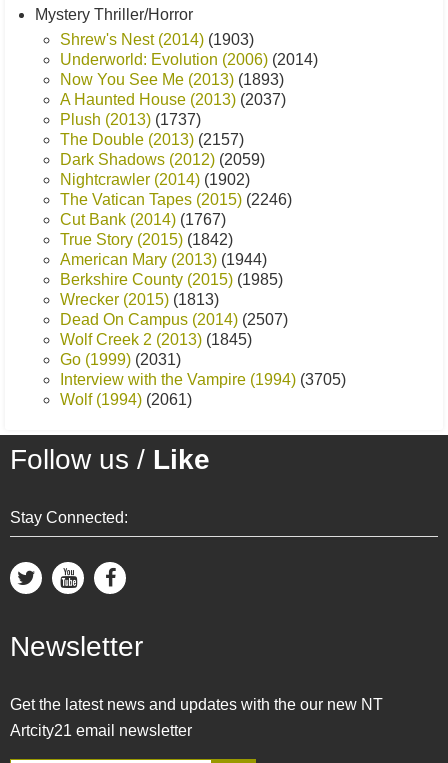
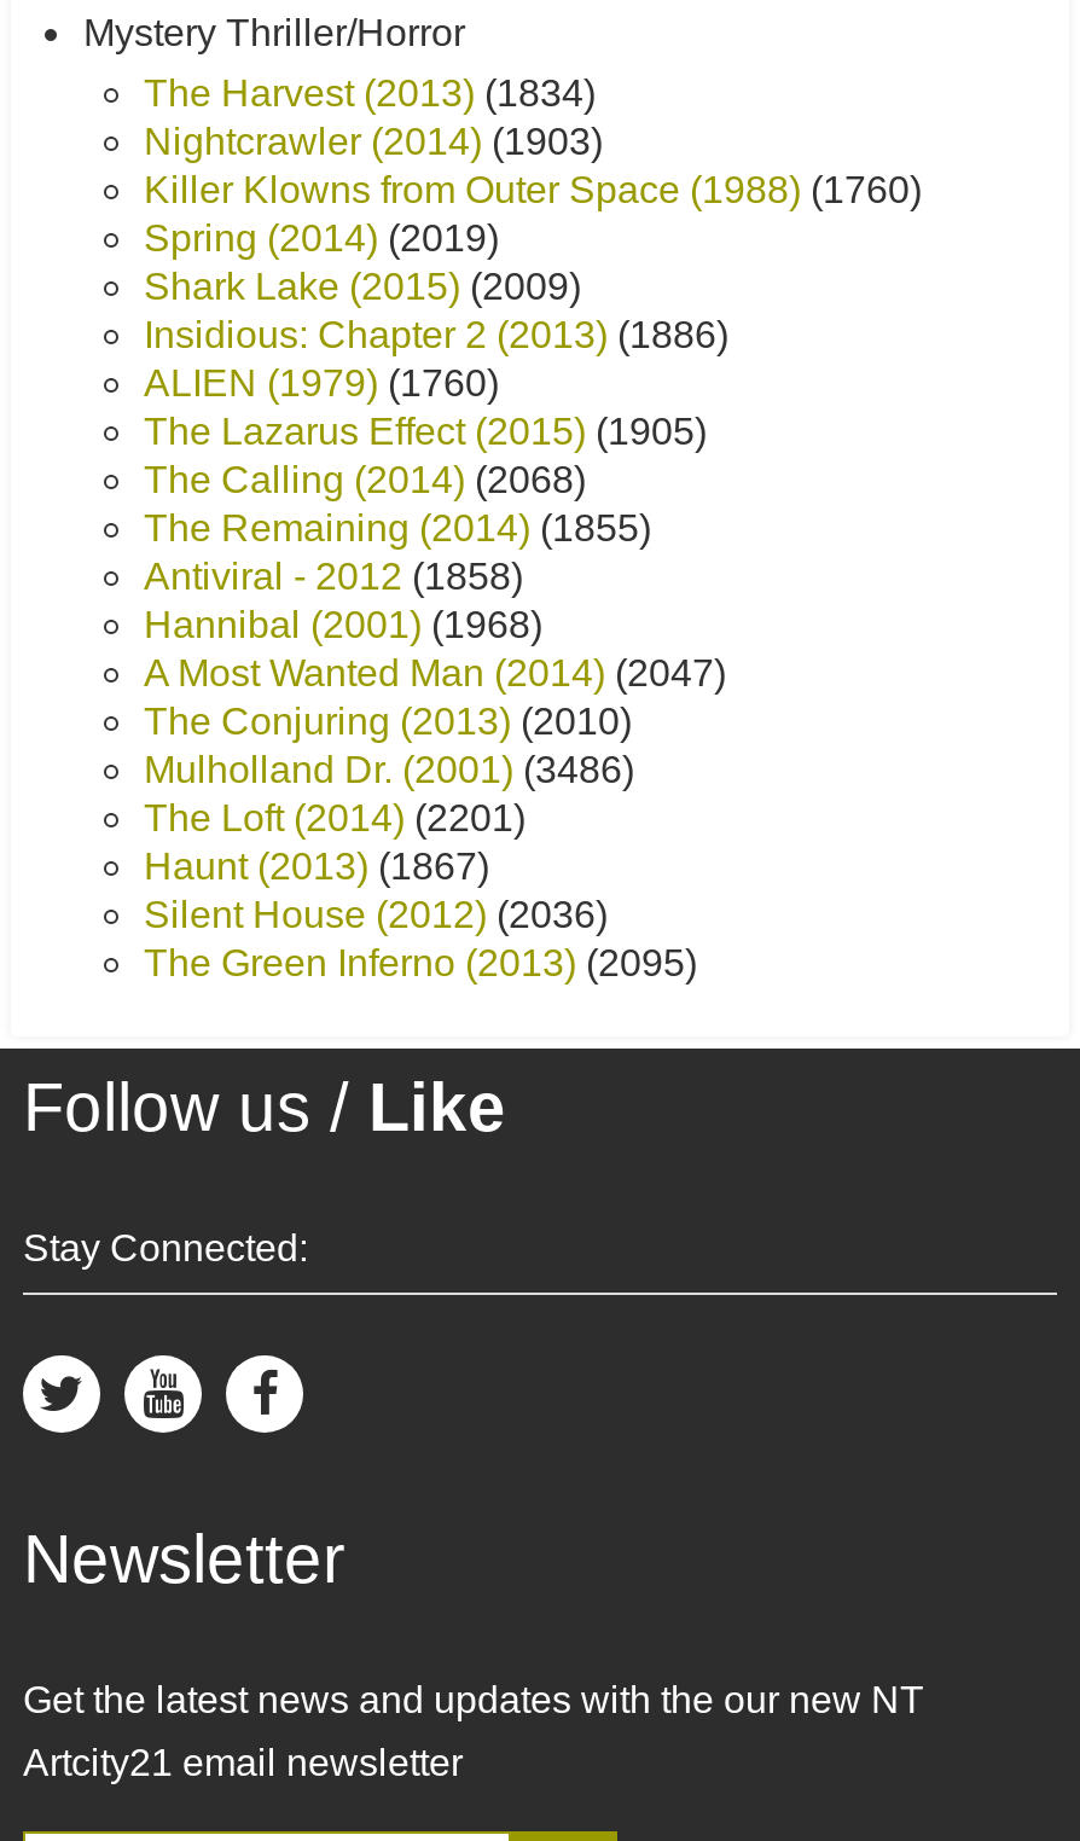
- Shrew's Nest (2014) (1903)
- Underworld: Evolution (2006) (2014)
- Now You See Me (2013) (1893)
- A Haunted House (2013) (2037)
- Plush (2013) (1737)
- The Double (2013) (2157)
- Dark Shadows (2012) (2059)
- Nightcrawler (2014) (1902)
- The Vatican Tapes (2015) (2246)
- Cut Bank (2014) (1767)
- True Story (2015) (1842)
- American Mary (2013) (1944)
- Berkshire County (2015) (1985)
- Wrecker (2015) (1813)
- Dead On Campus (2014) (2507)
- Wolf Creek 2 (2013) (1845)
- Go (1999) (2031)
- Interview with the Vampire (1994) (3705)
- Wolf (1994) (2061)
+ The Harvest (2013) (1834)
+ Nightcrawler (2014) (1903)
+ Killer Klowns from Outer Space (1988) (1760)
+ Spring (2014) (2019)
+ Shark Lake (2015) (2009)
+ Insidious: Chapter 2 (2013) (1886)
+ ALIEN (1979) (1760)
+ The Lazarus Effect (2015) (1905)
+ The Calling (2014) (2068)
+ The Remaining (2014) (1855)
+ Antiviral - 2012 (1858)
+ Hannibal (2001) (1968)
+ A Most Wanted Man (2014) (2047)
+ The Conjuring (2013) (2010)
+ Mulholland Dr. (2001) (3486)
+ The Loft (2014) (2201)
+ Haunt (2013) (1867)
+ Silent House (2012) (2036)
+ The Green Inferno (2013) (2095)
